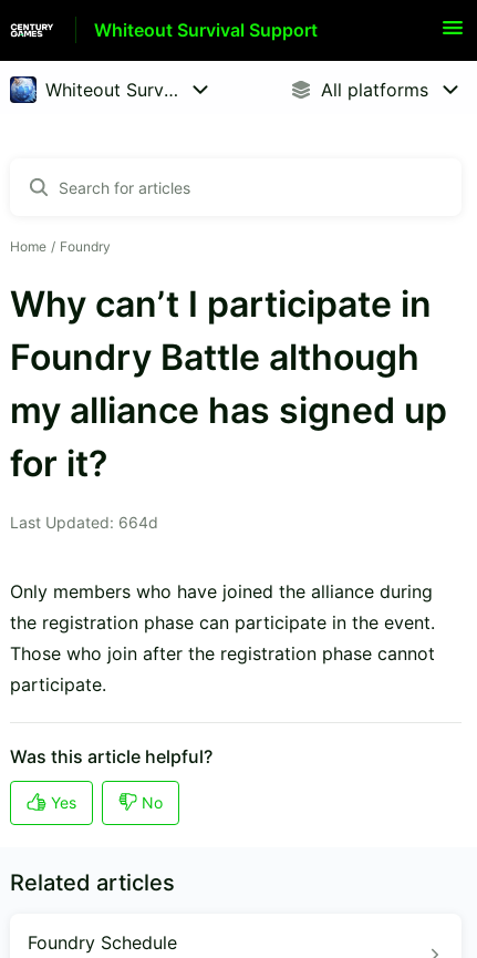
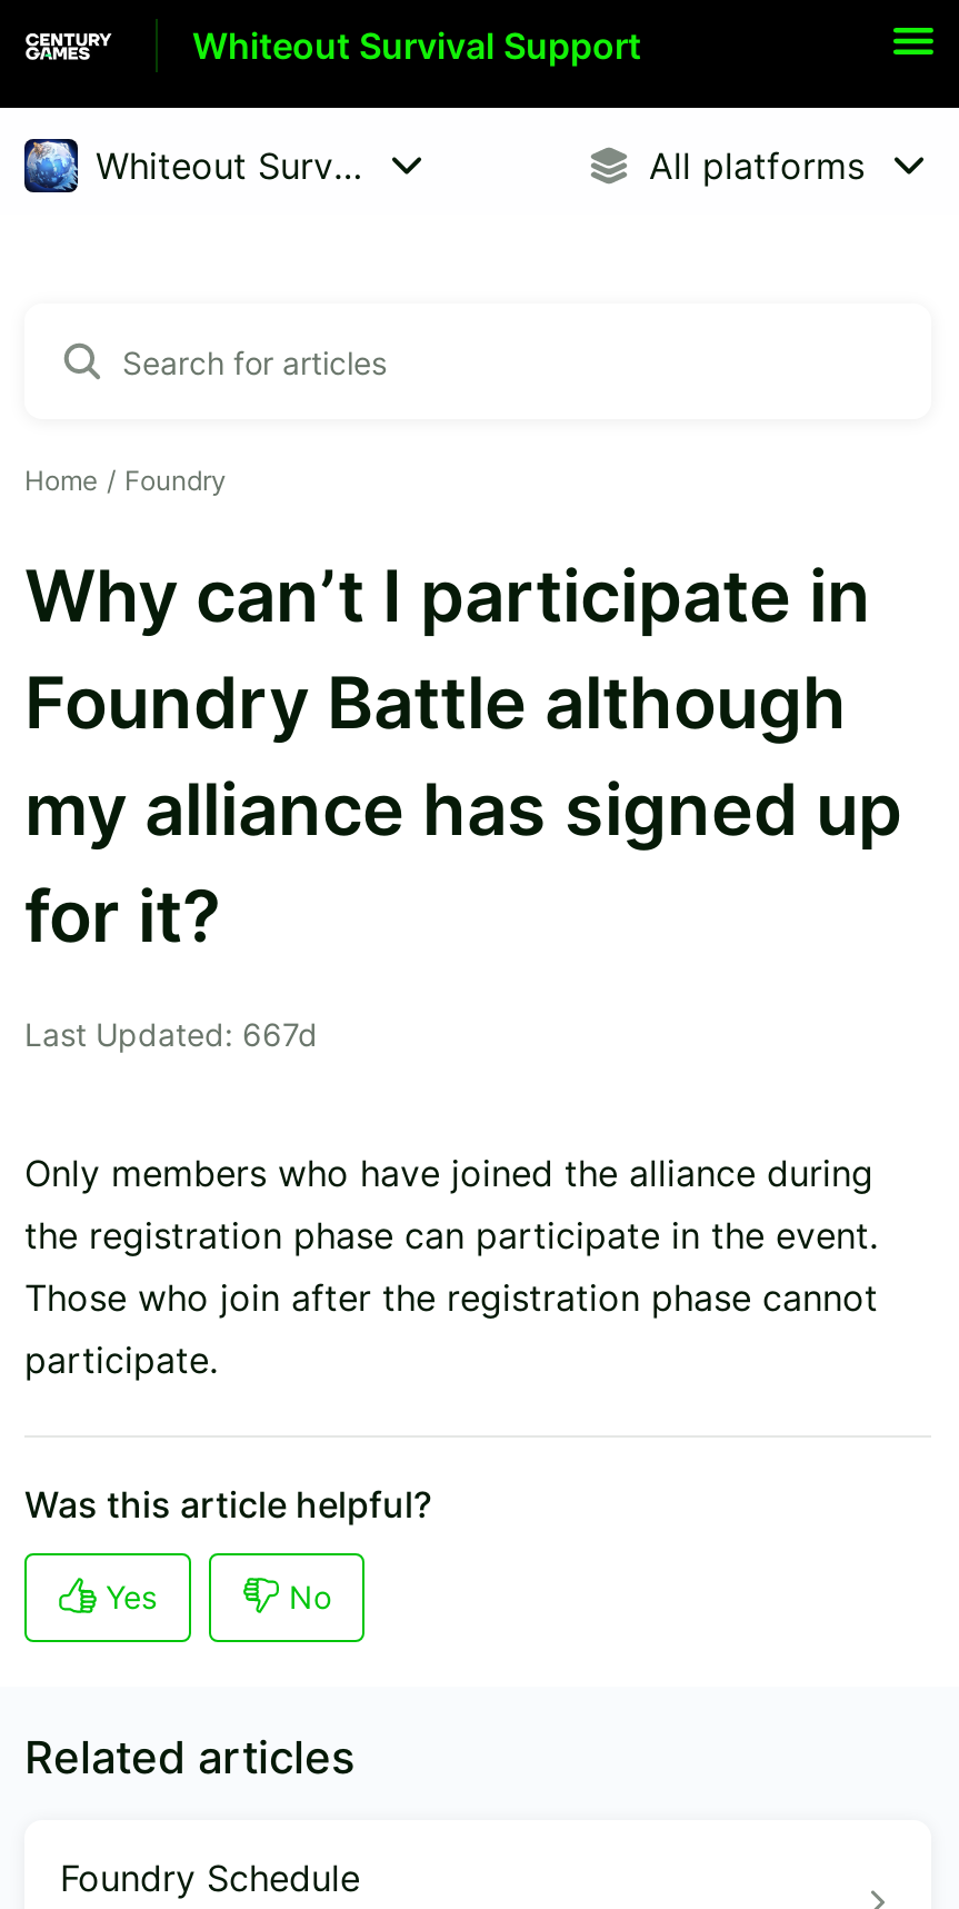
- Last Updated: 664d
+ Last Updated: 667d
